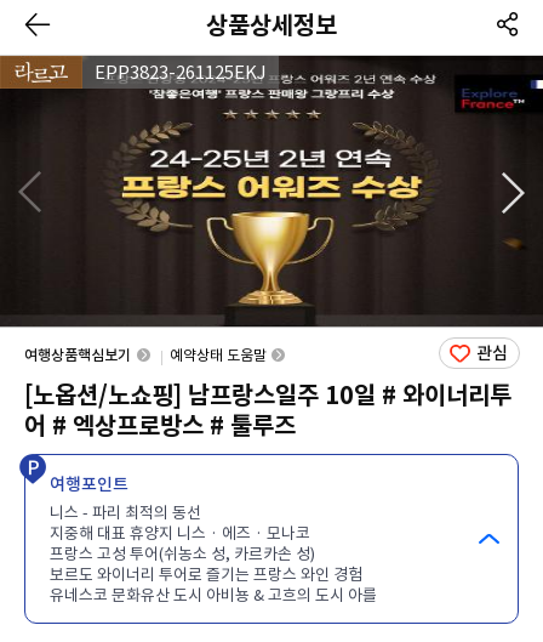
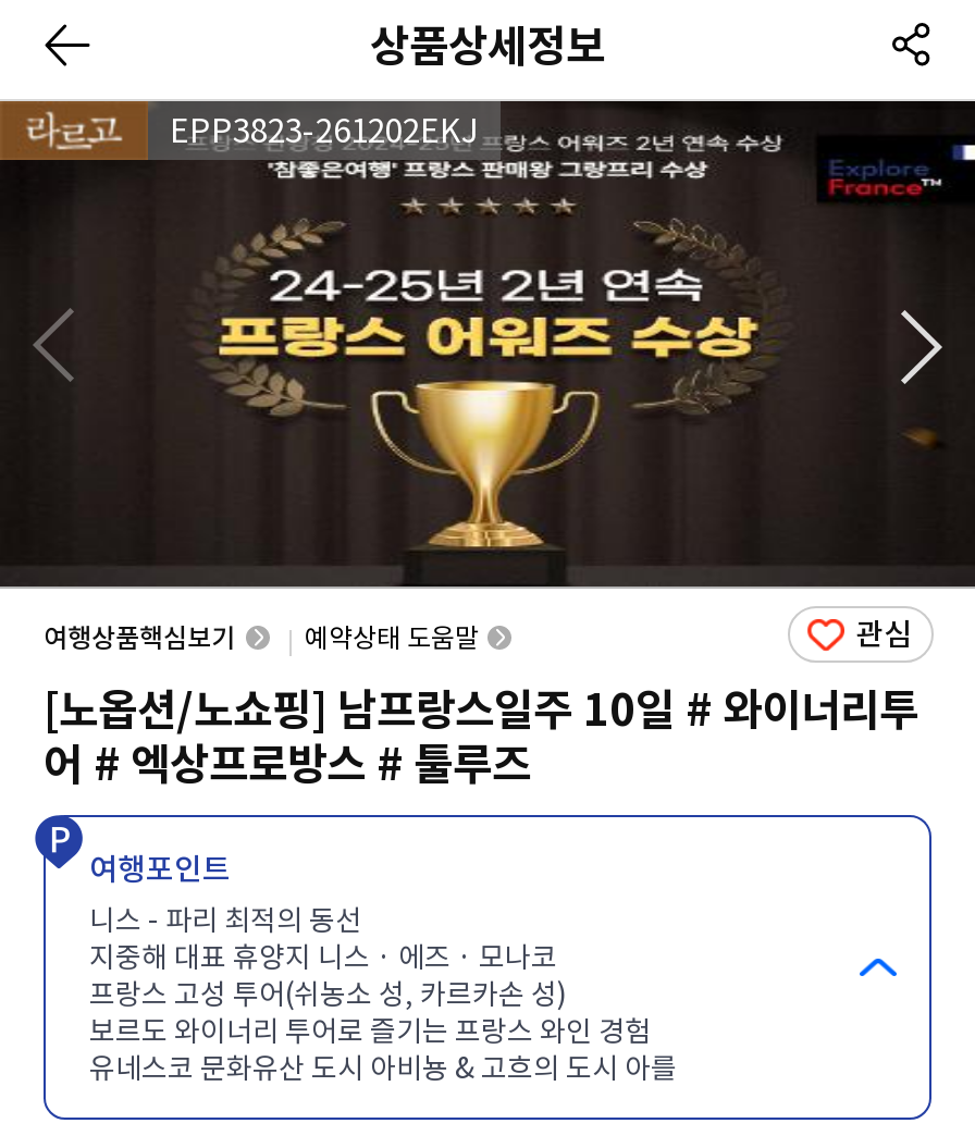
- EPP3823-261125EKJ
+ EPP3823-261202EKJ
